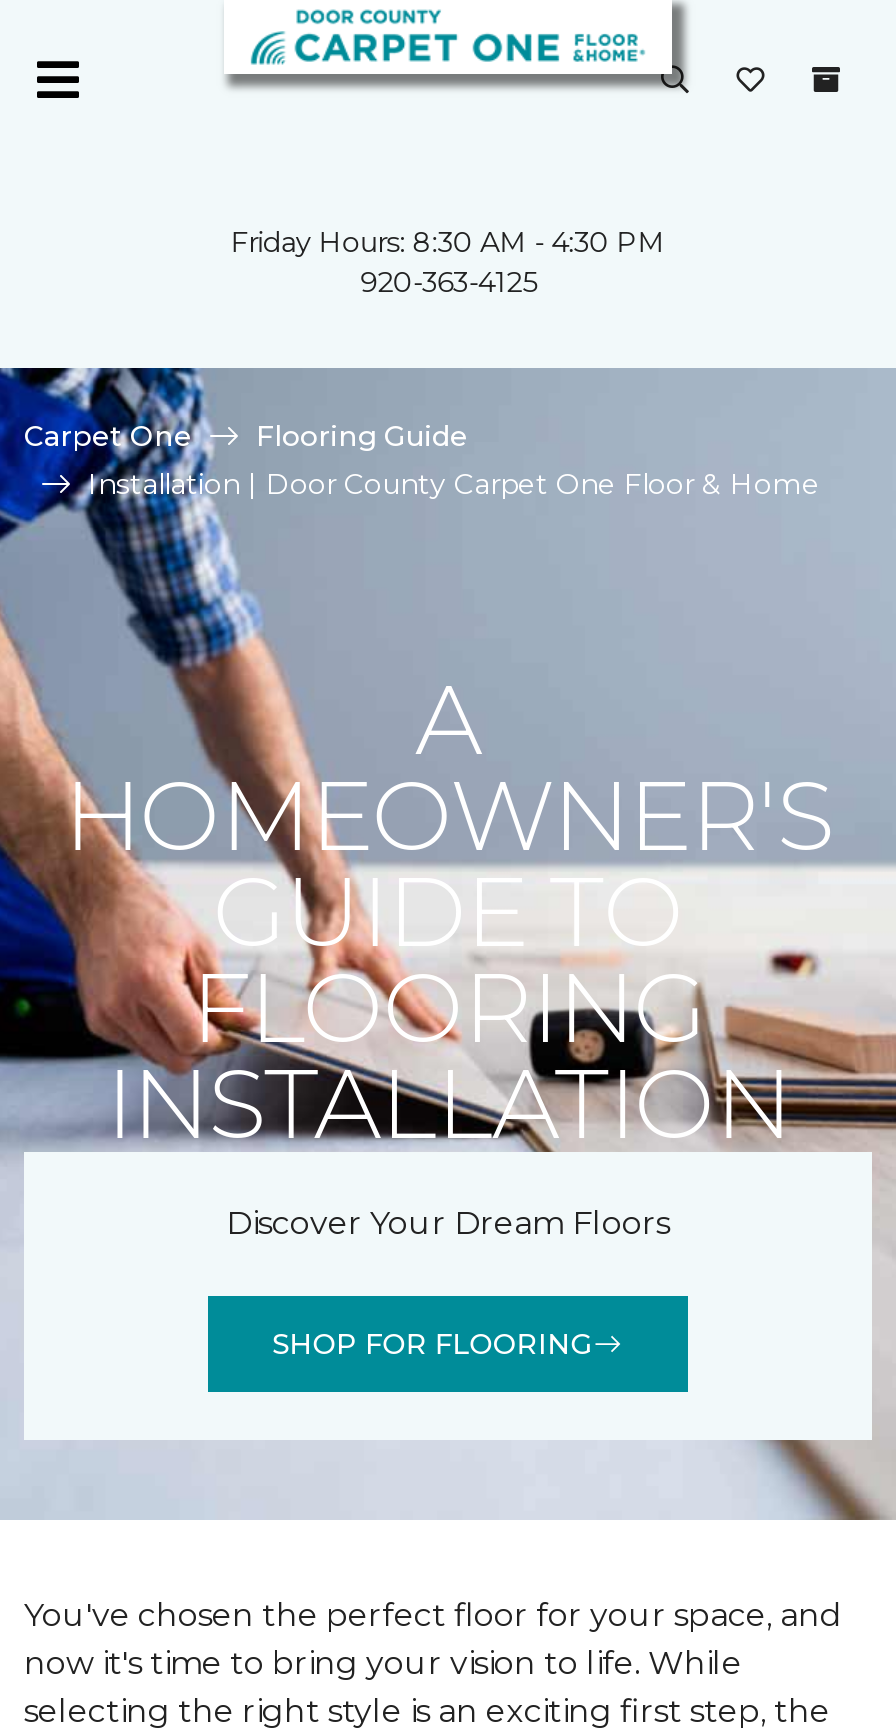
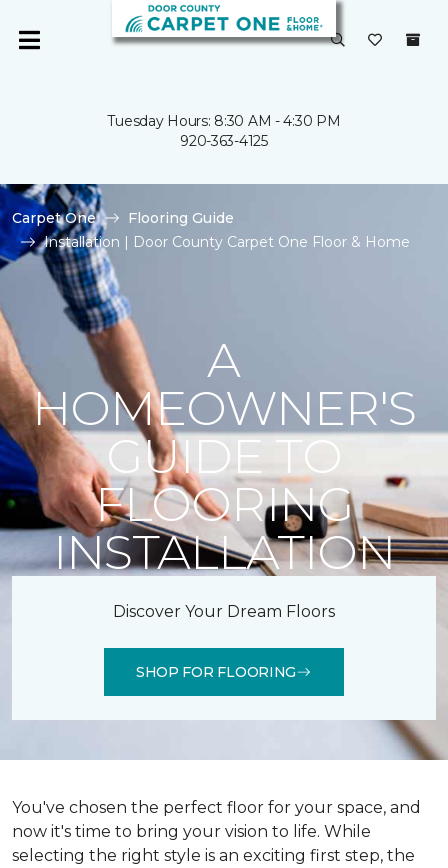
- Friday Hours: 8:30 AM - 4:30 PM
+ Tuesday Hours: 8:30 AM - 4:30 PM
